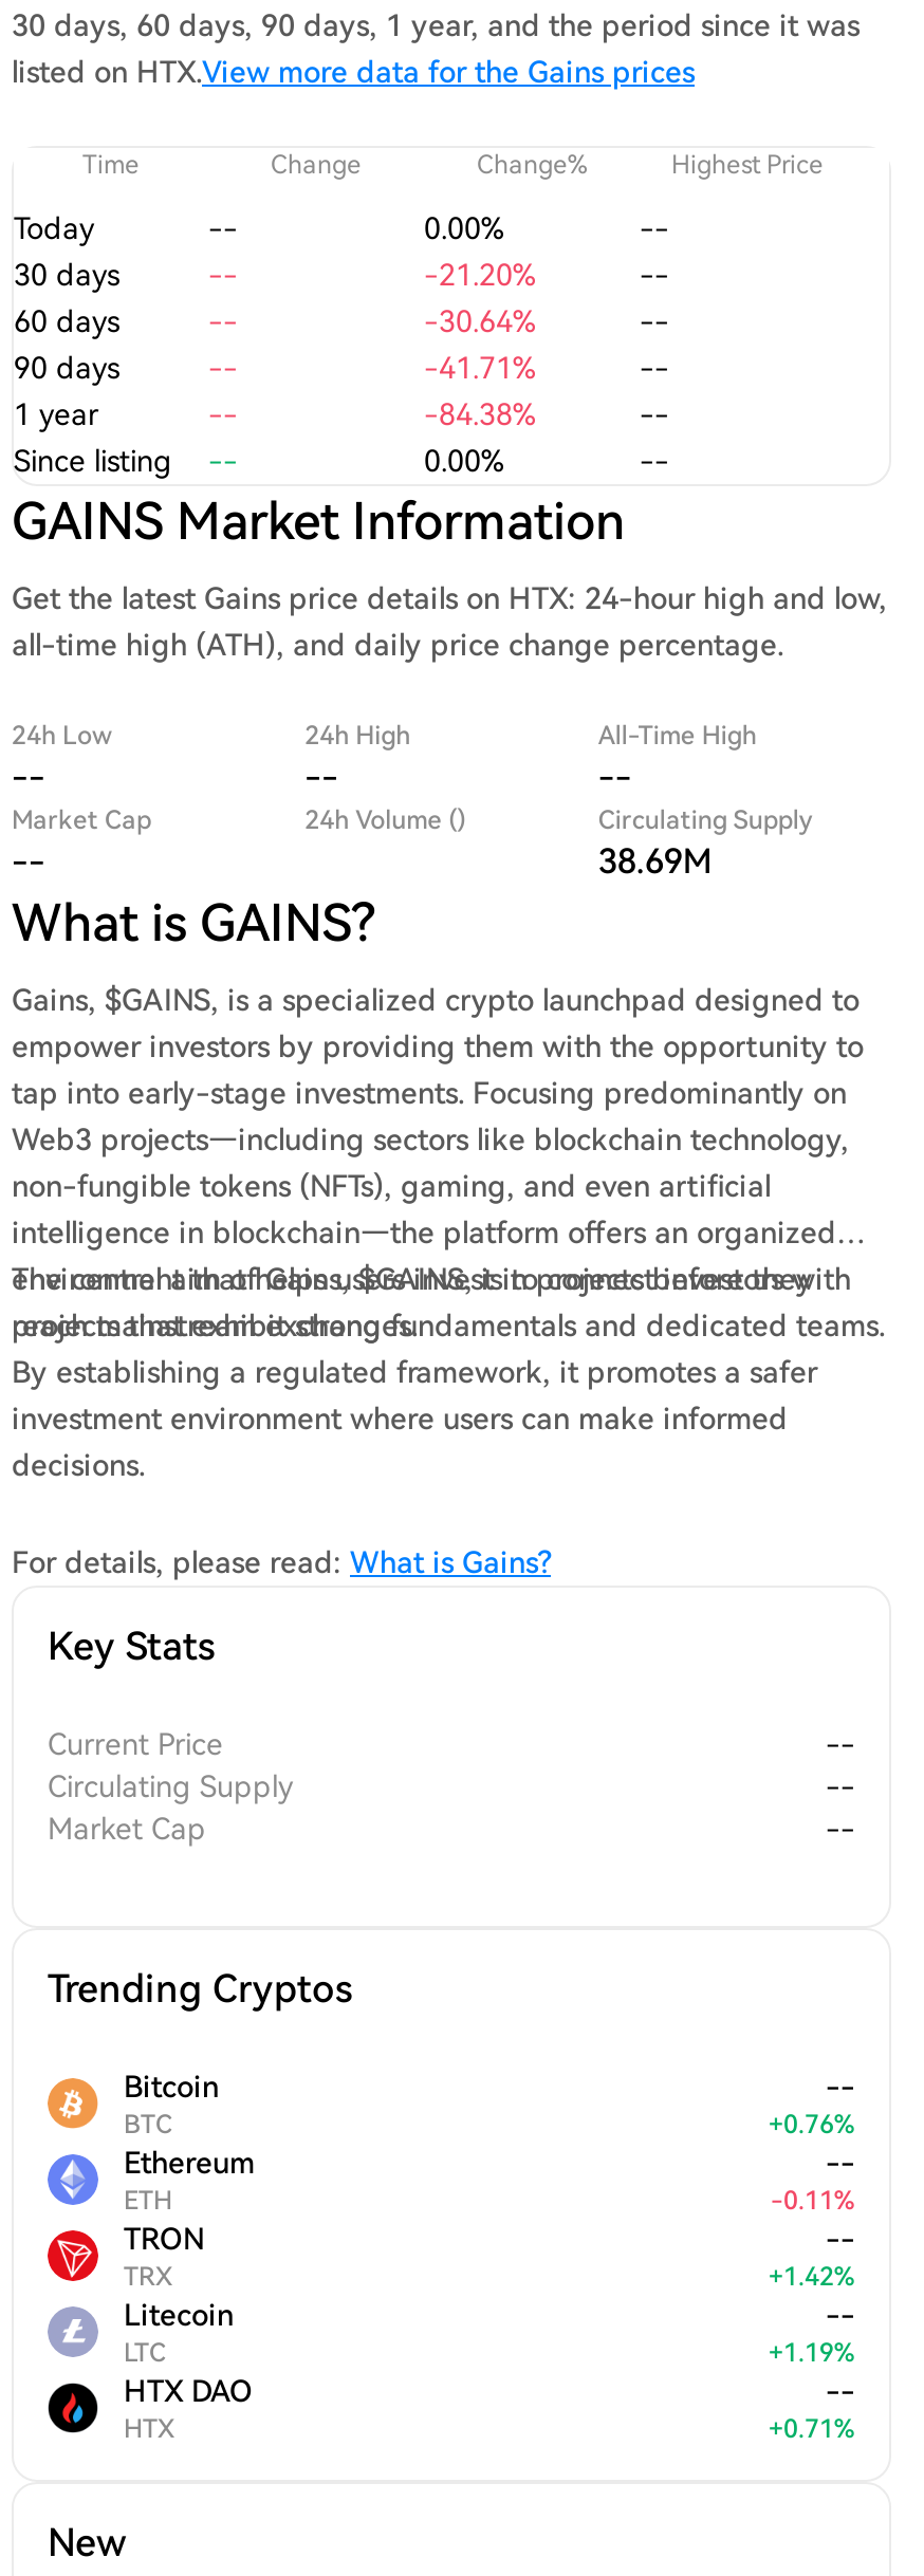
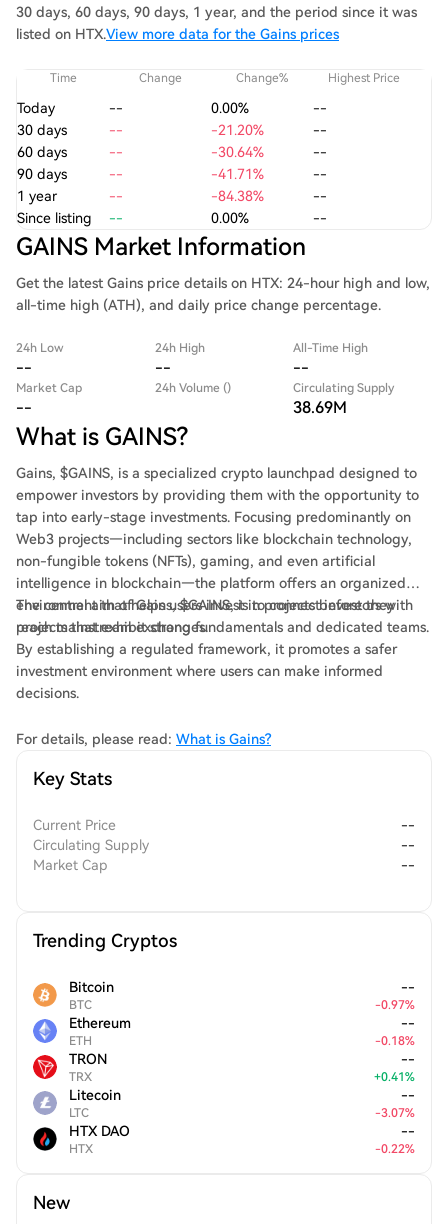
- +0.76%
+ -0.97%

- -0.11%
+ -0.18%

- +1.42%
+ +0.41%

- +1.19%
+ -3.07%

- +0.71%
+ -0.22%
